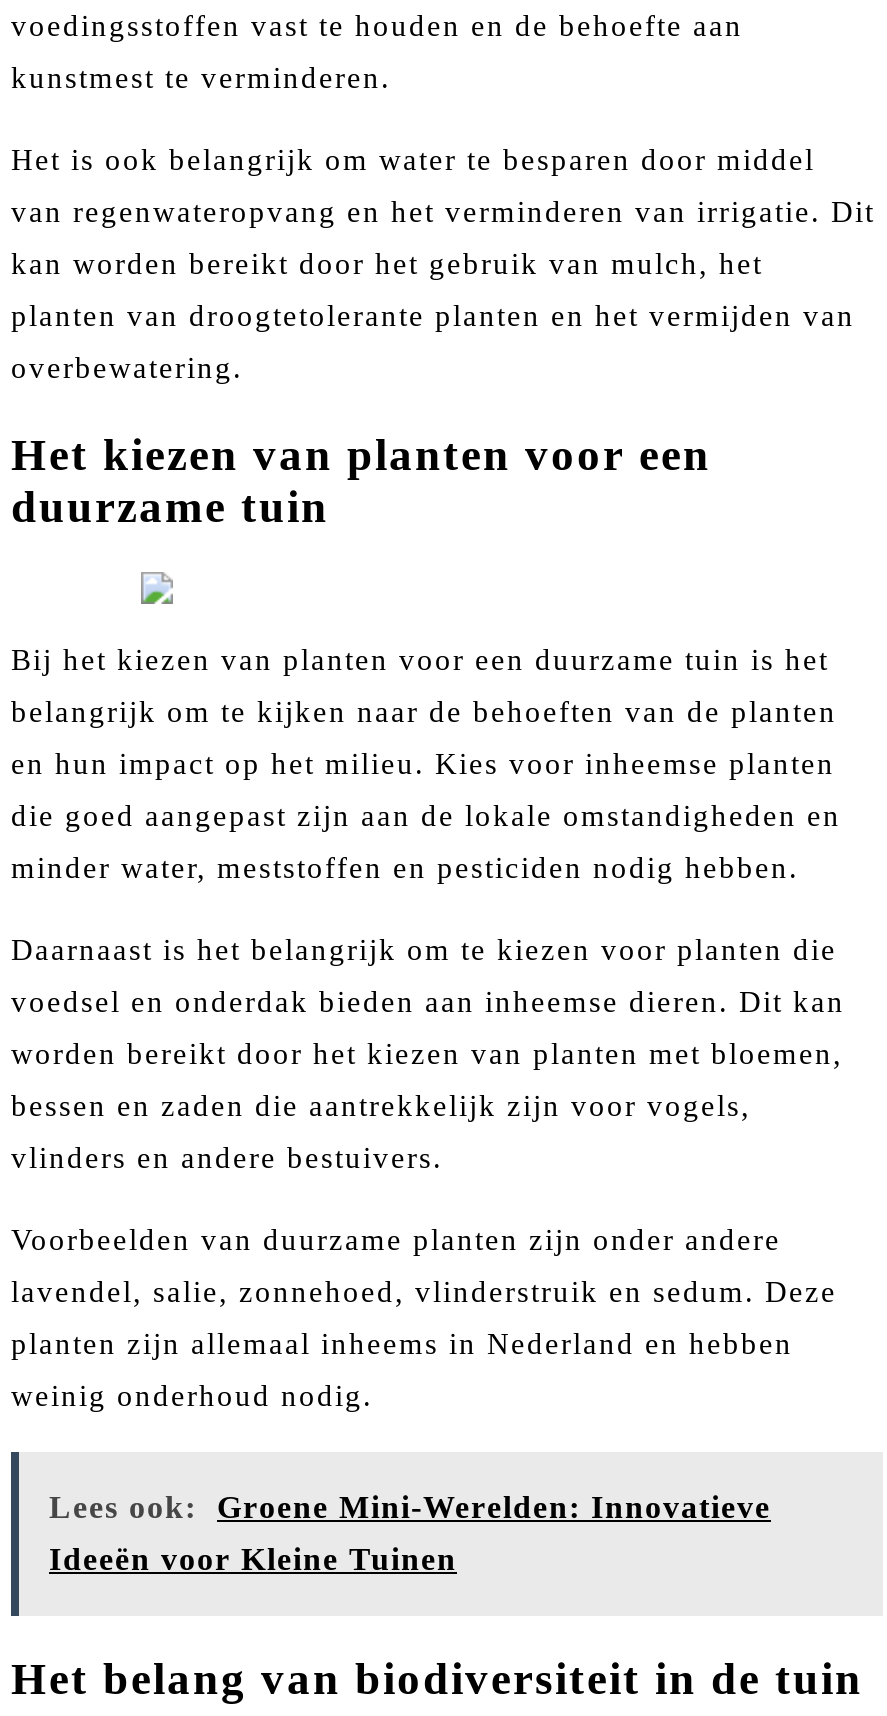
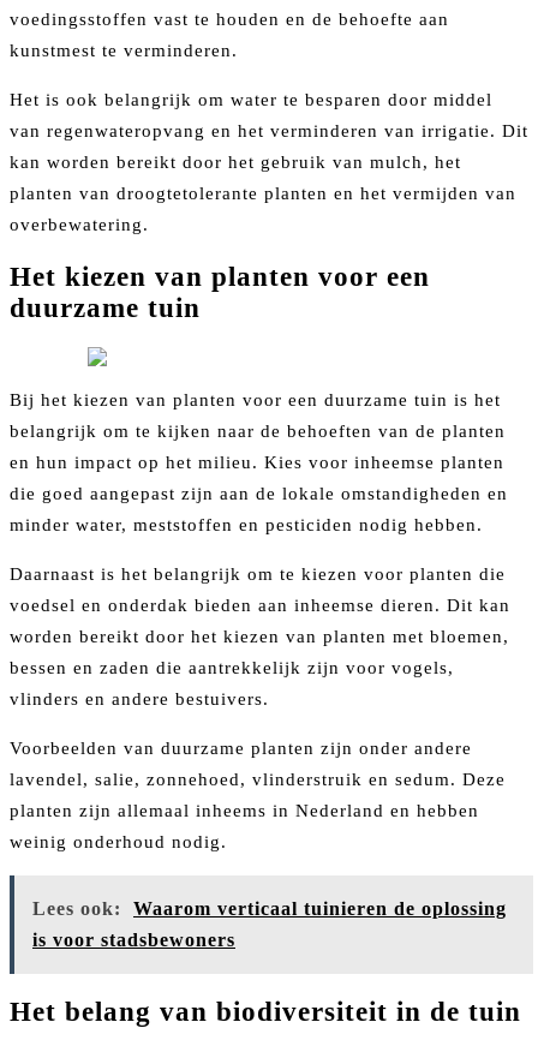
- Lees ook: Groene Mini-Werelden: Innovatieve
+ Lees ook: Waarom verticaal tuinieren de oplossing

- Ideeën voor Kleine Tuinen
+ is voor stadsbewoners
